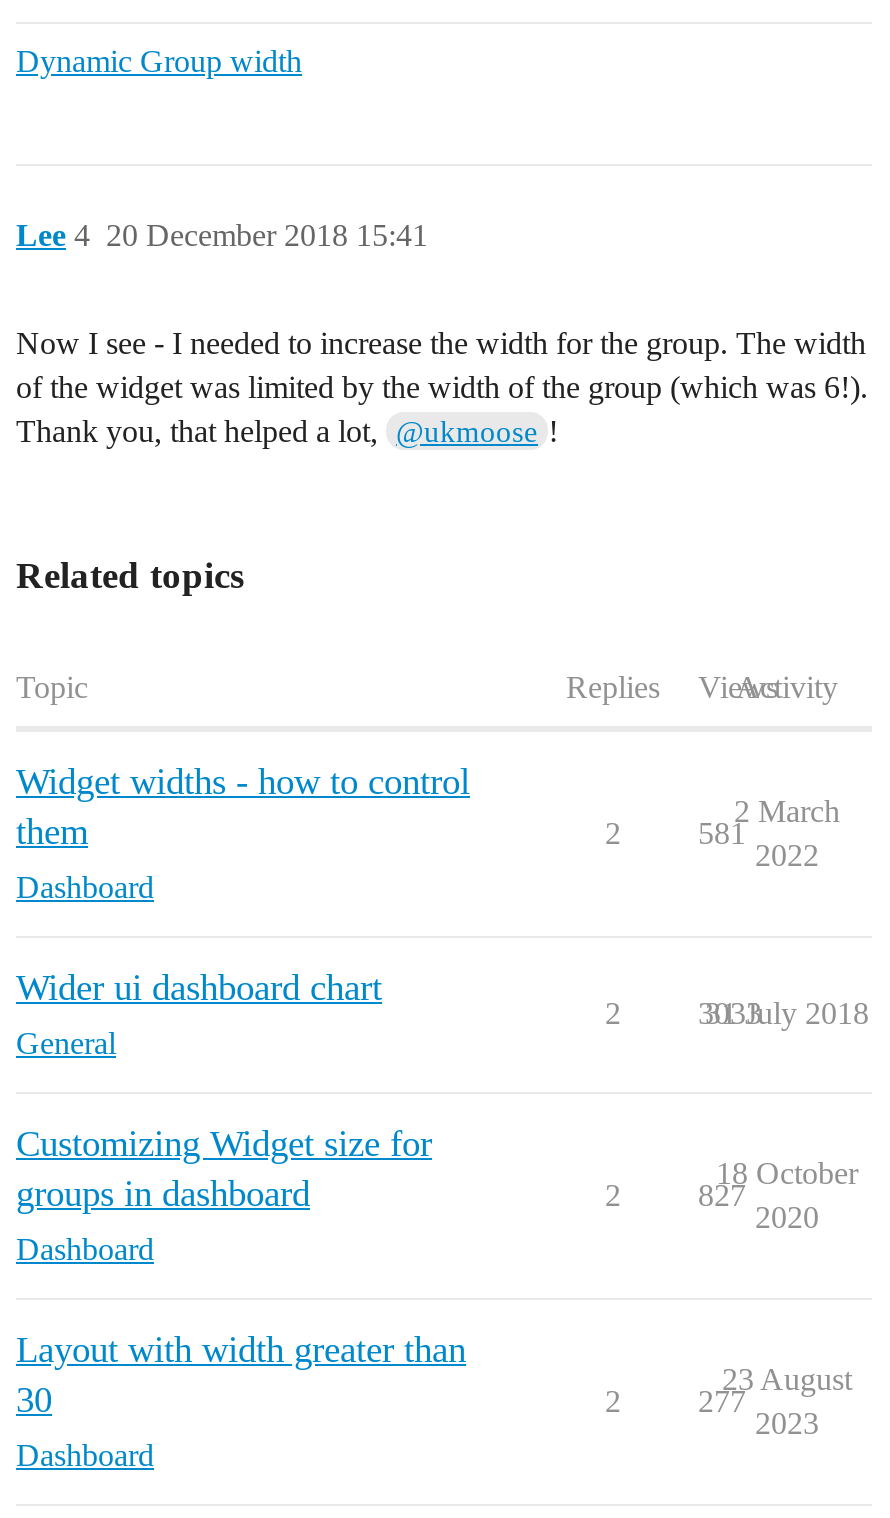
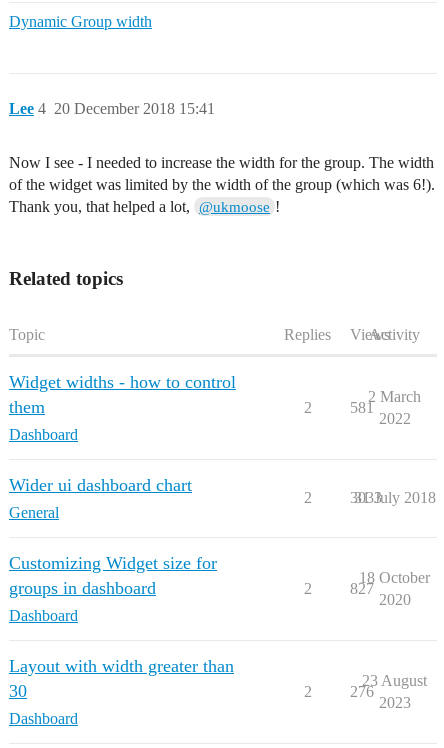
- 277
+ 276
